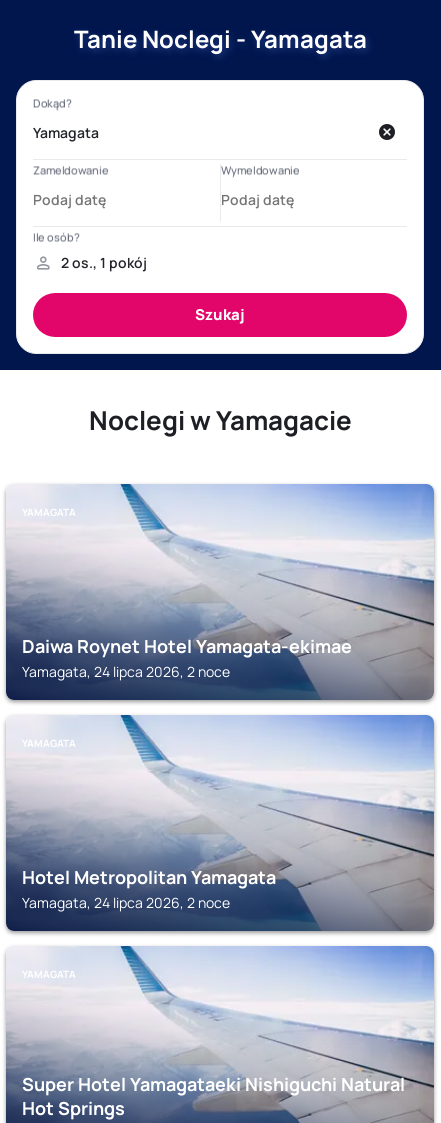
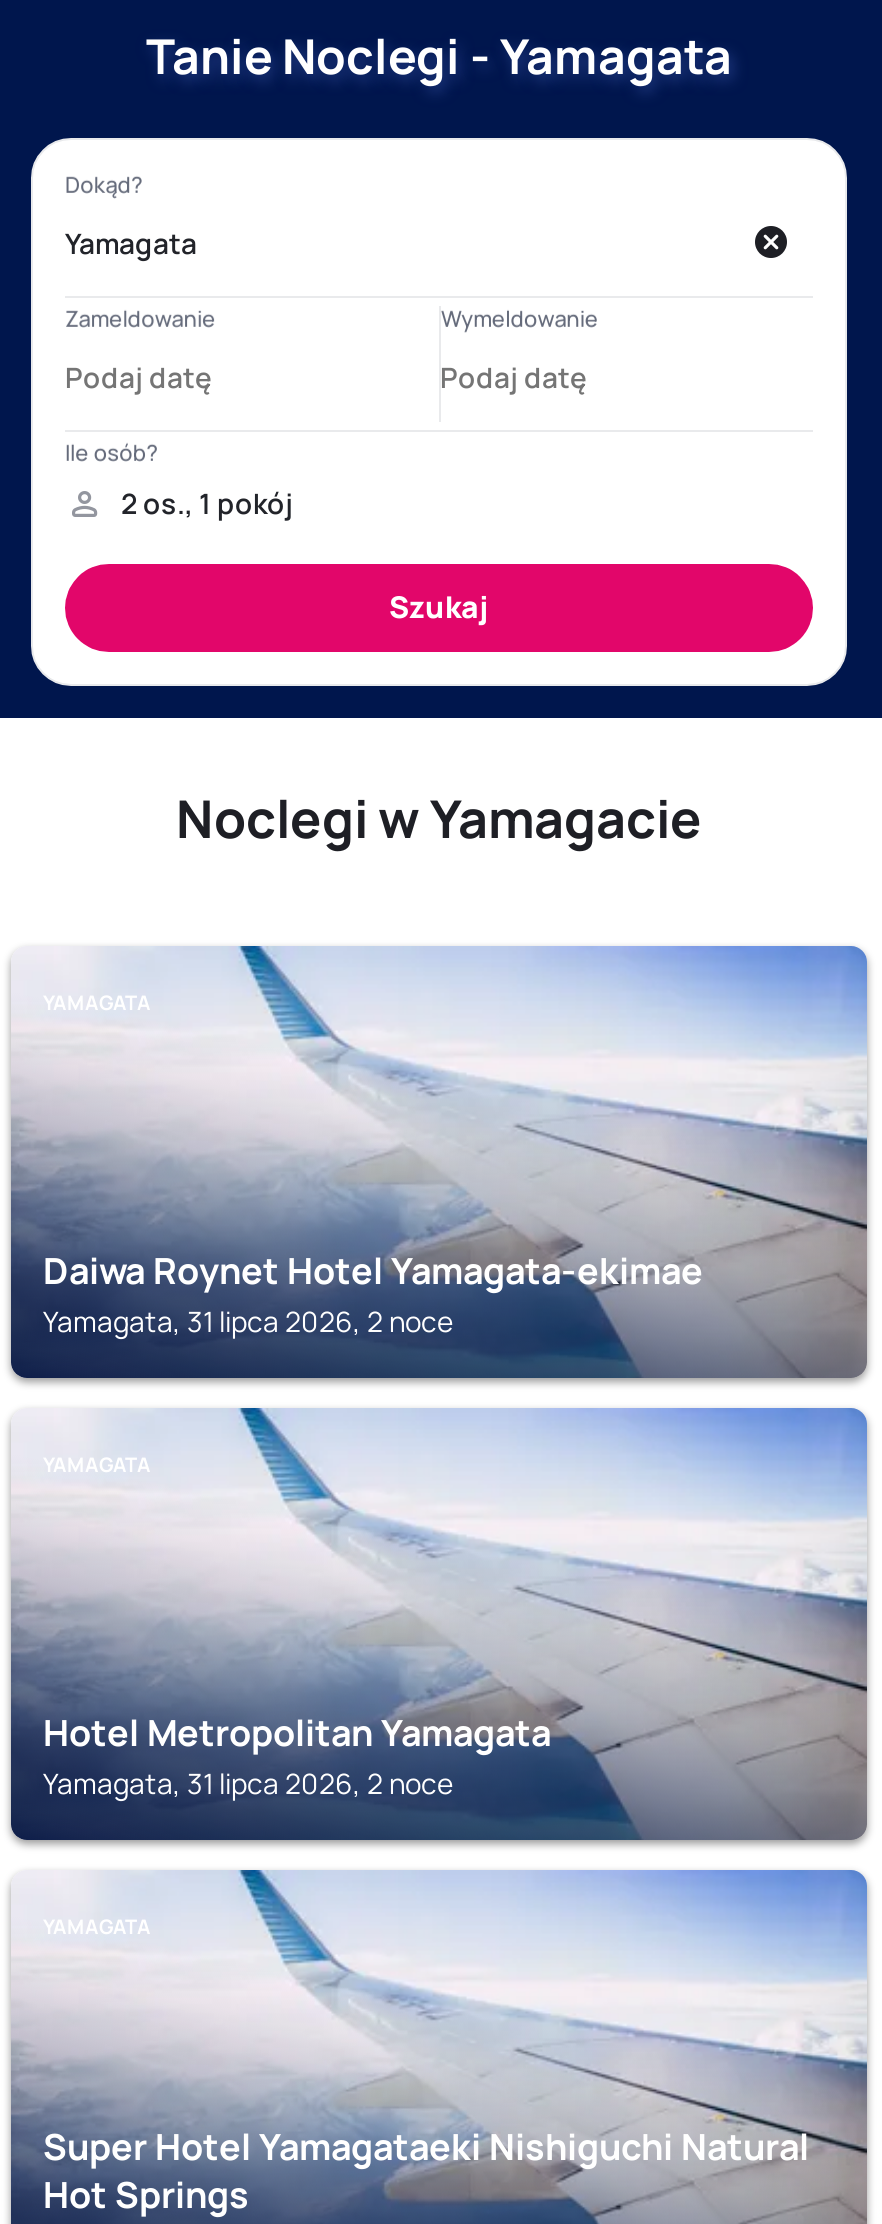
- Yamagata, 24 lipca 2026, 2 noce
+ Yamagata, 31 lipca 2026, 2 noce

- Yamagata, 24 lipca 2026, 2 noce
+ Yamagata, 31 lipca 2026, 2 noce
